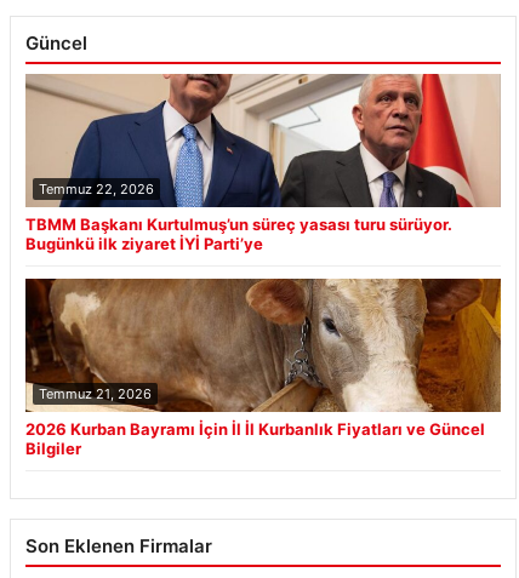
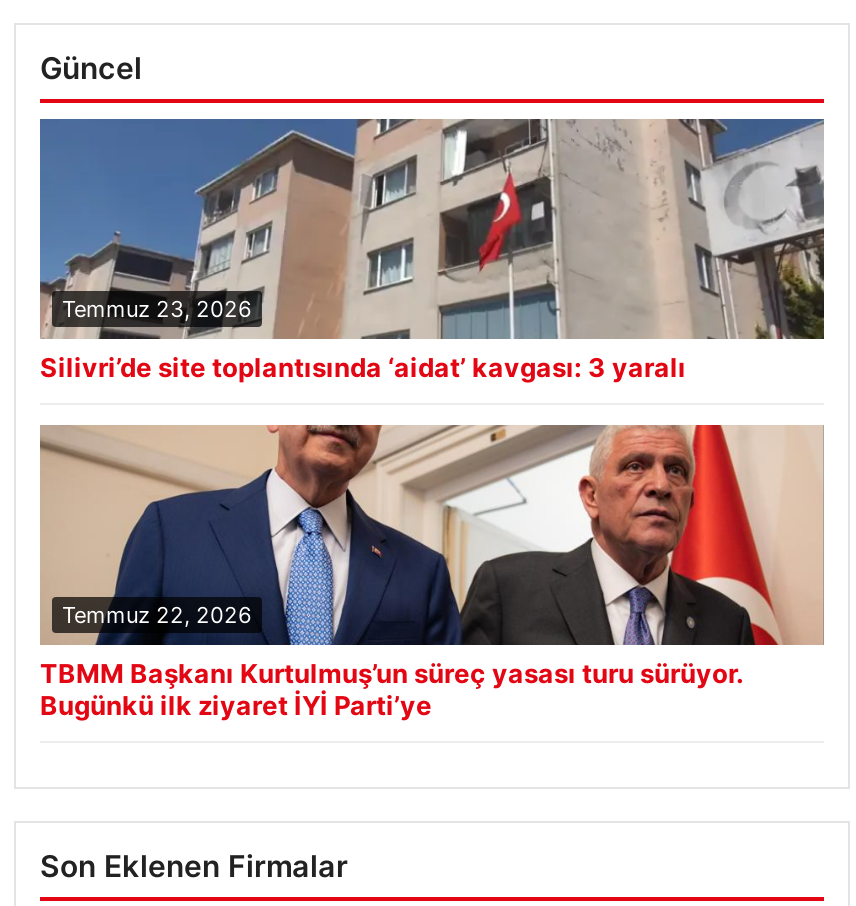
+ [image]
+ Temmuz 23, 2026
+ Silivri’de site toplantısında ‘aidat’ kavgası: 3 yaralı

moved down: [image] | Temmuz 22, 2026 | TBMM Başkanı Kurtulmuş’un süreç yasası turu sürüyor. | Bugünkü ilk ziyaret İYİ Parti’ye

- [image]
- Temmuz 21, 2026
- 2026 Kurban Bayramı İçin İl İl Kurbanlık Fiyatları ve Güncel
- Bilgiler
